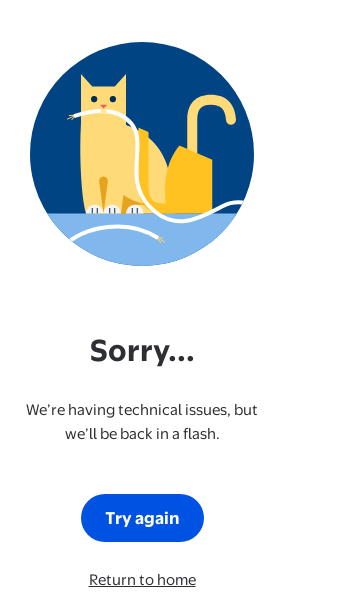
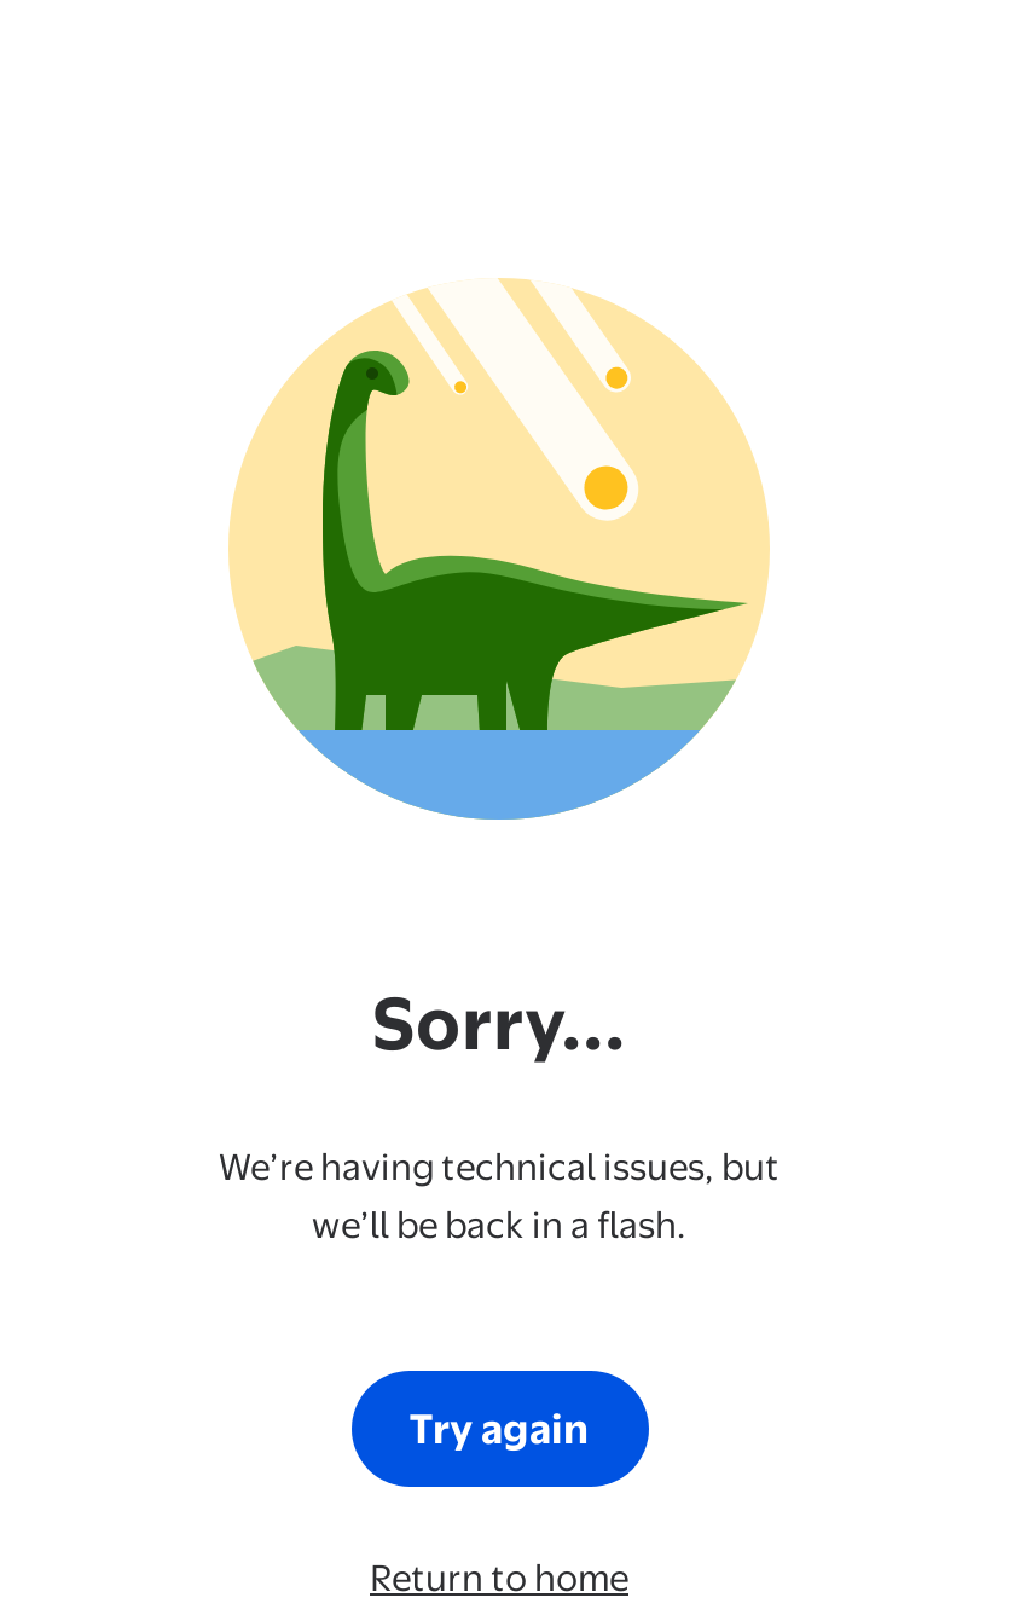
- [image]
+ [image]
